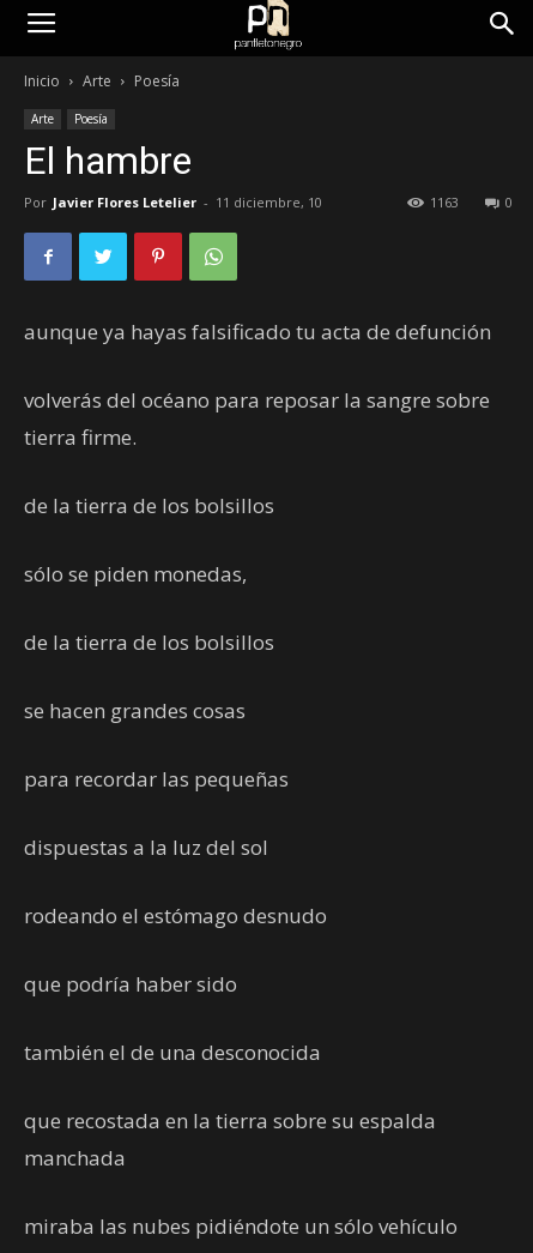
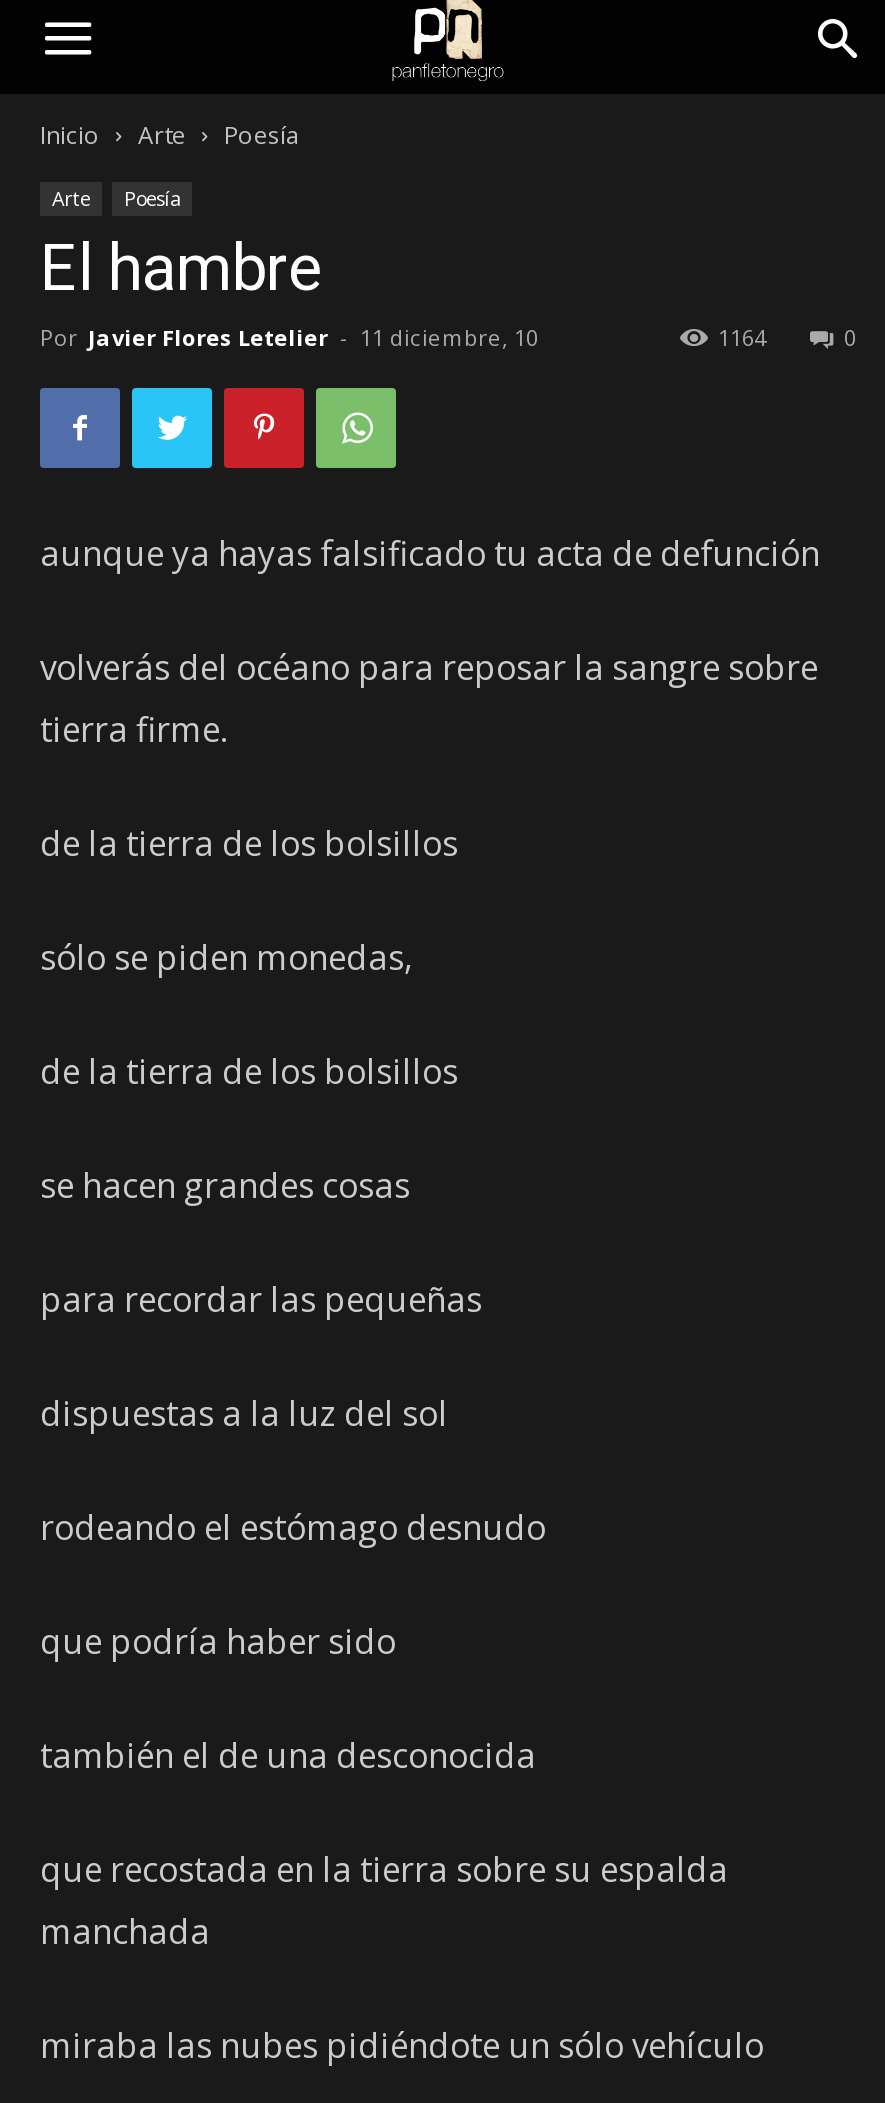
- 1163
+ 1164
